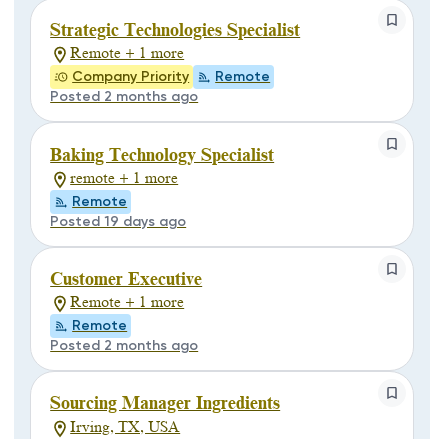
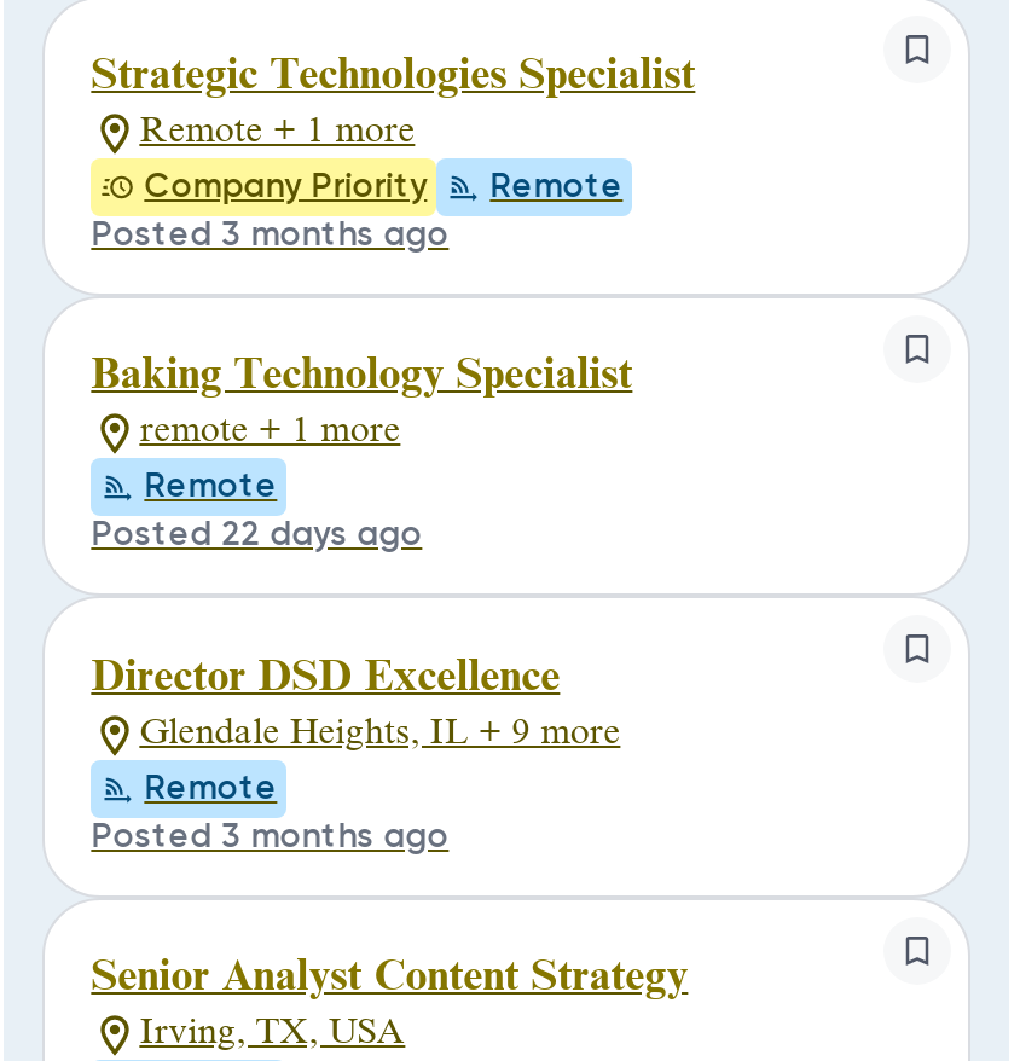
- Posted 2 months ago
+ Posted 3 months ago

- Posted 19 days ago
+ Posted 22 days ago

- Customer Executive
- Remote + 1 more
+ Director DSD Excellence
+ Glendale Heights, IL + 9 more

- Posted 2 months ago
+ Posted 3 months ago

- Sourcing Manager Ingredients
+ Senior Analyst Content Strategy
